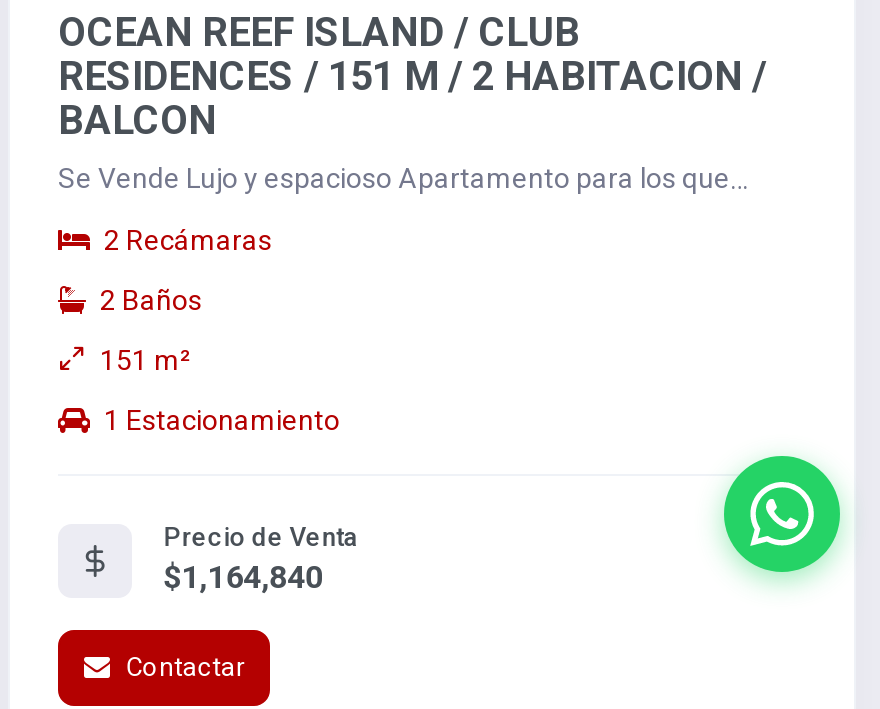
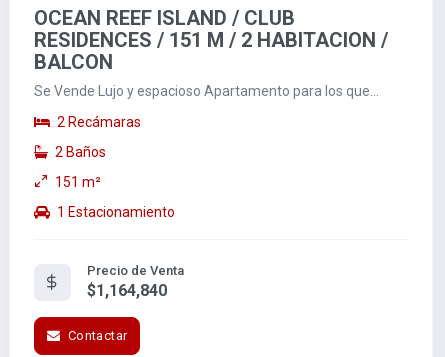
- [image]
